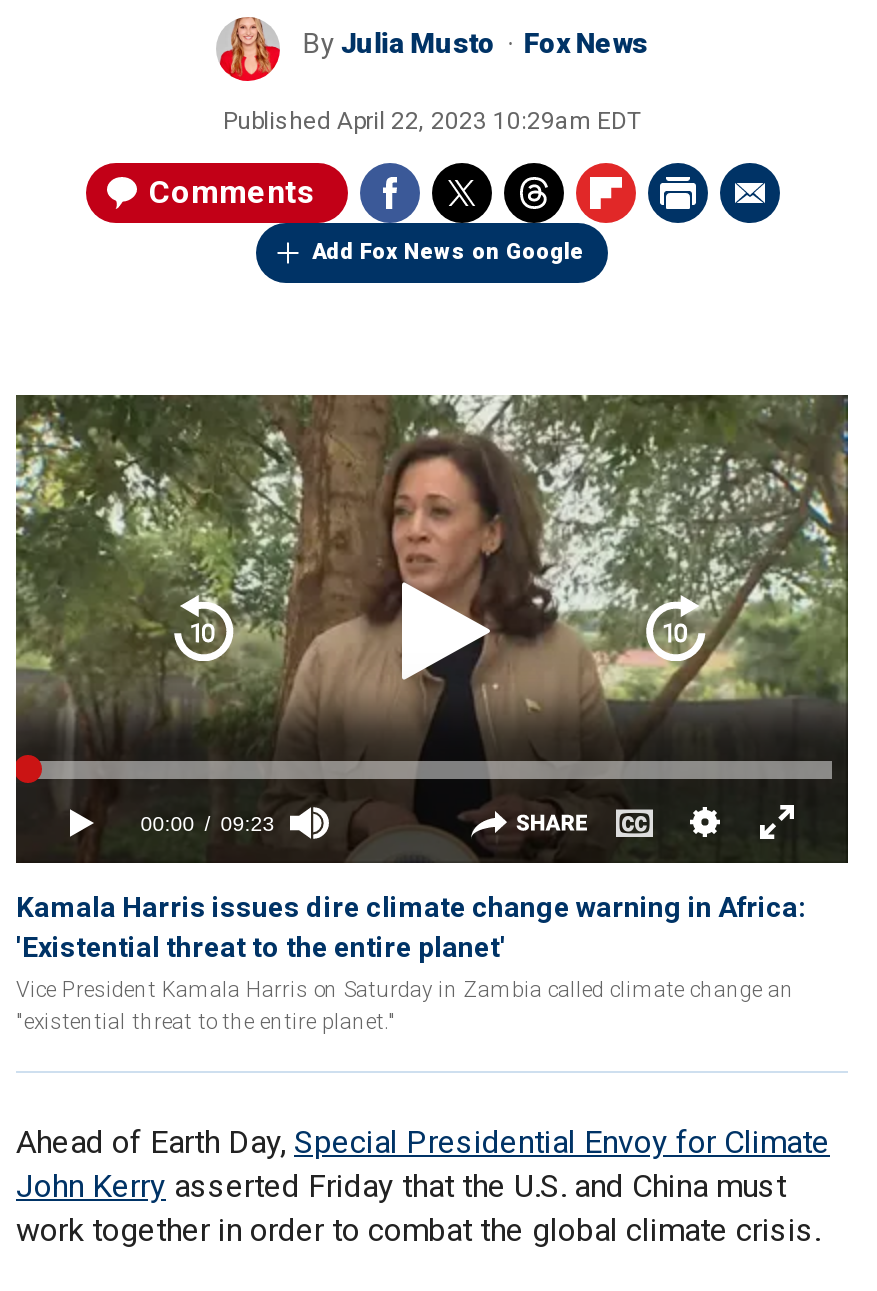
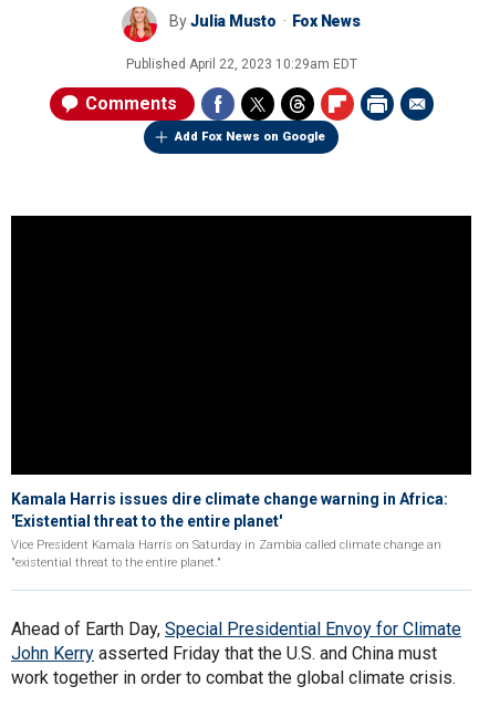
- [image]
